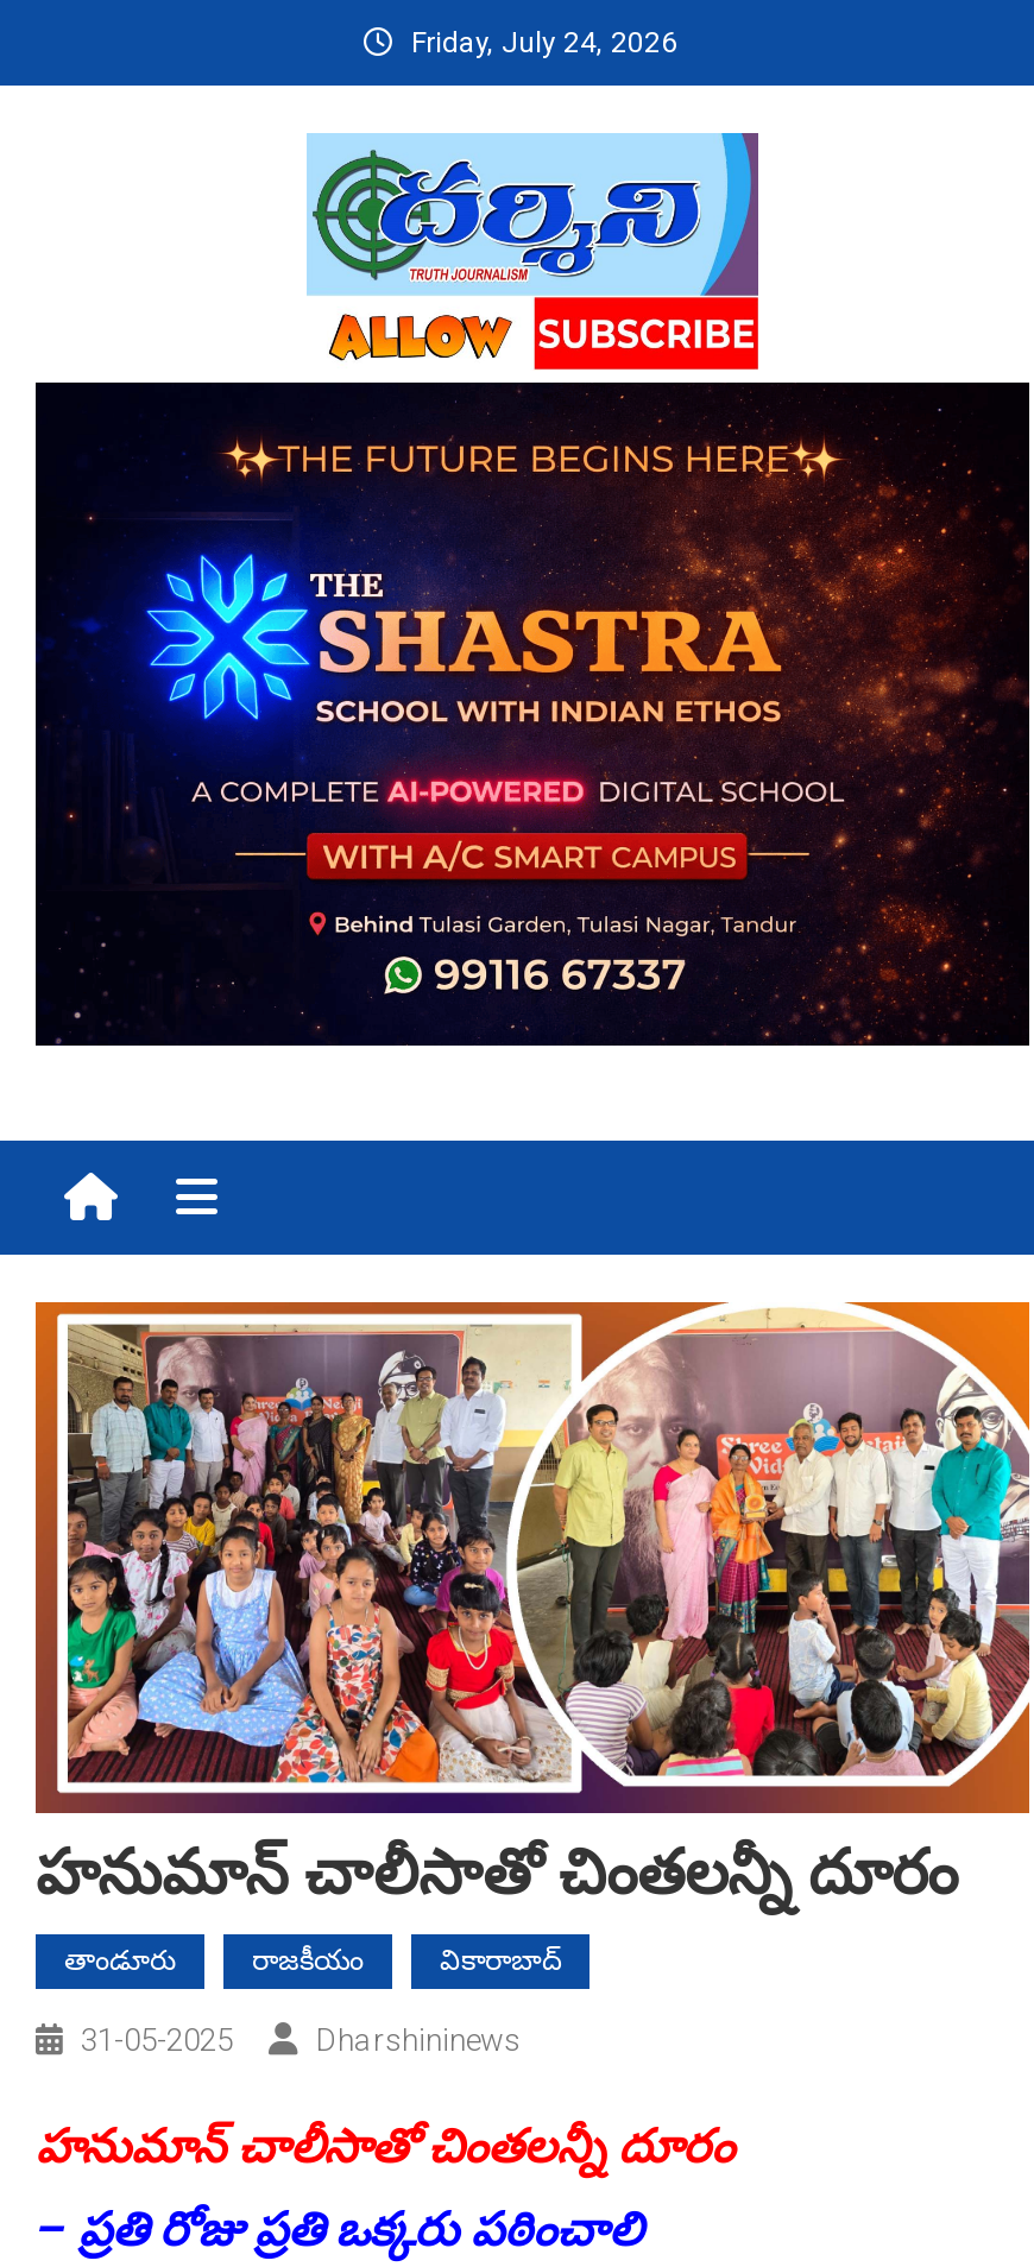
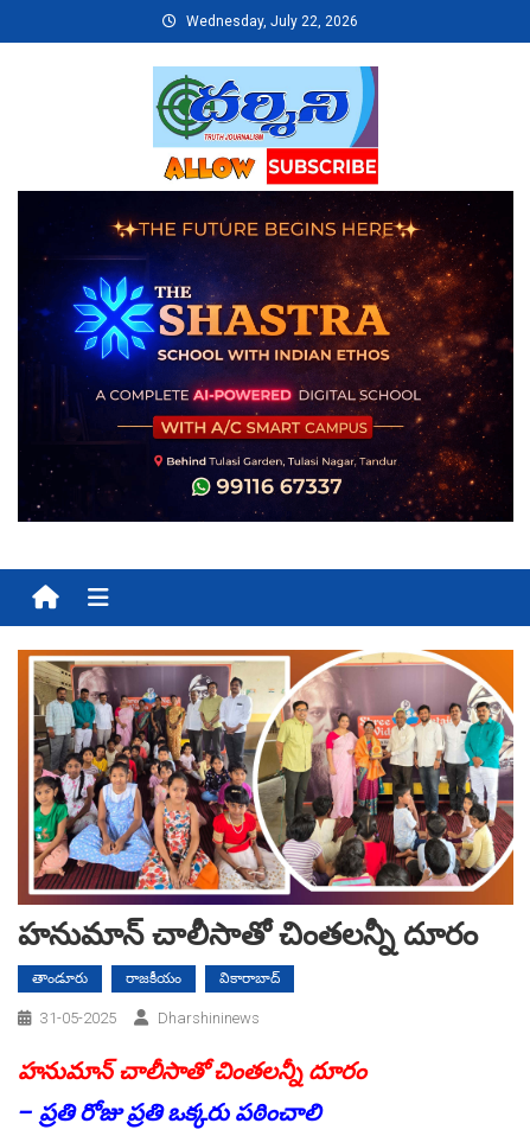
- Friday, July 24, 2026
+ Wednesday, July 22, 2026
